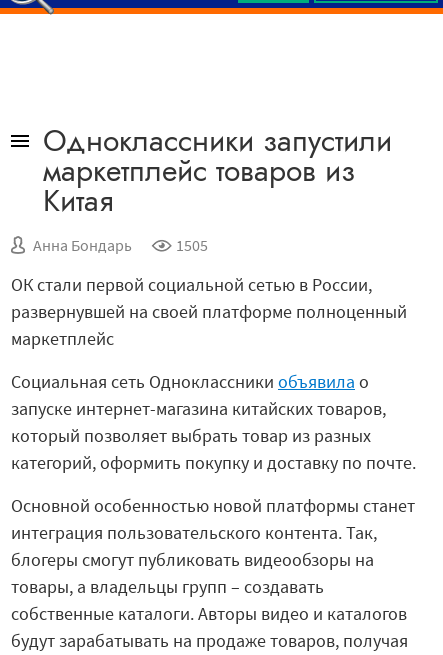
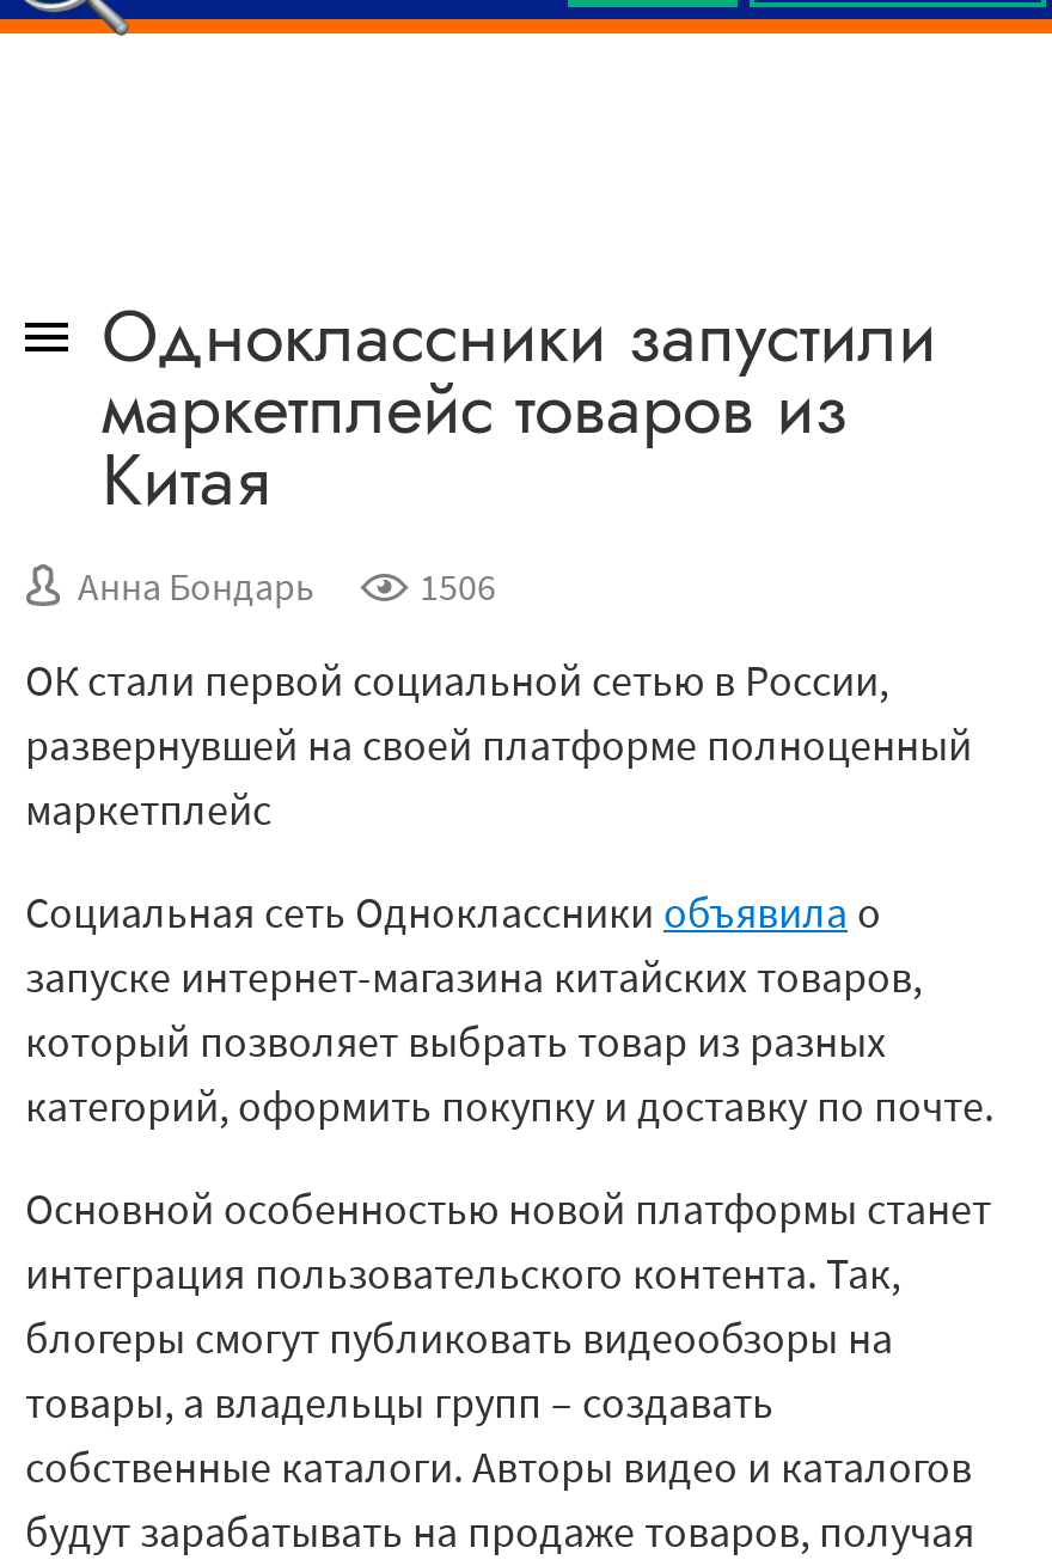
- 1505
+ 1506
